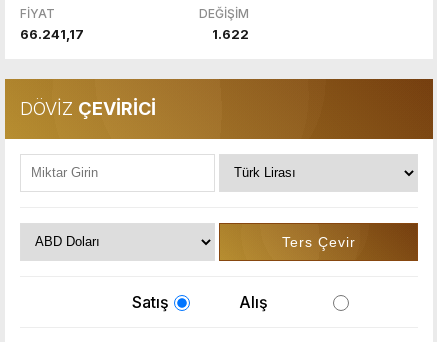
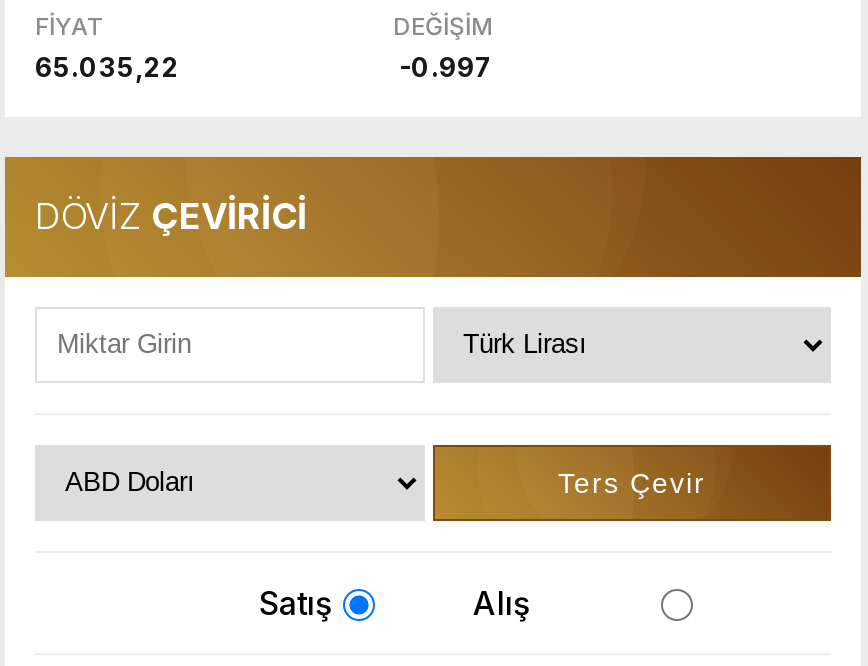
- 66.241,17
+ 65.035,22

- 1.622
+ -0.997
